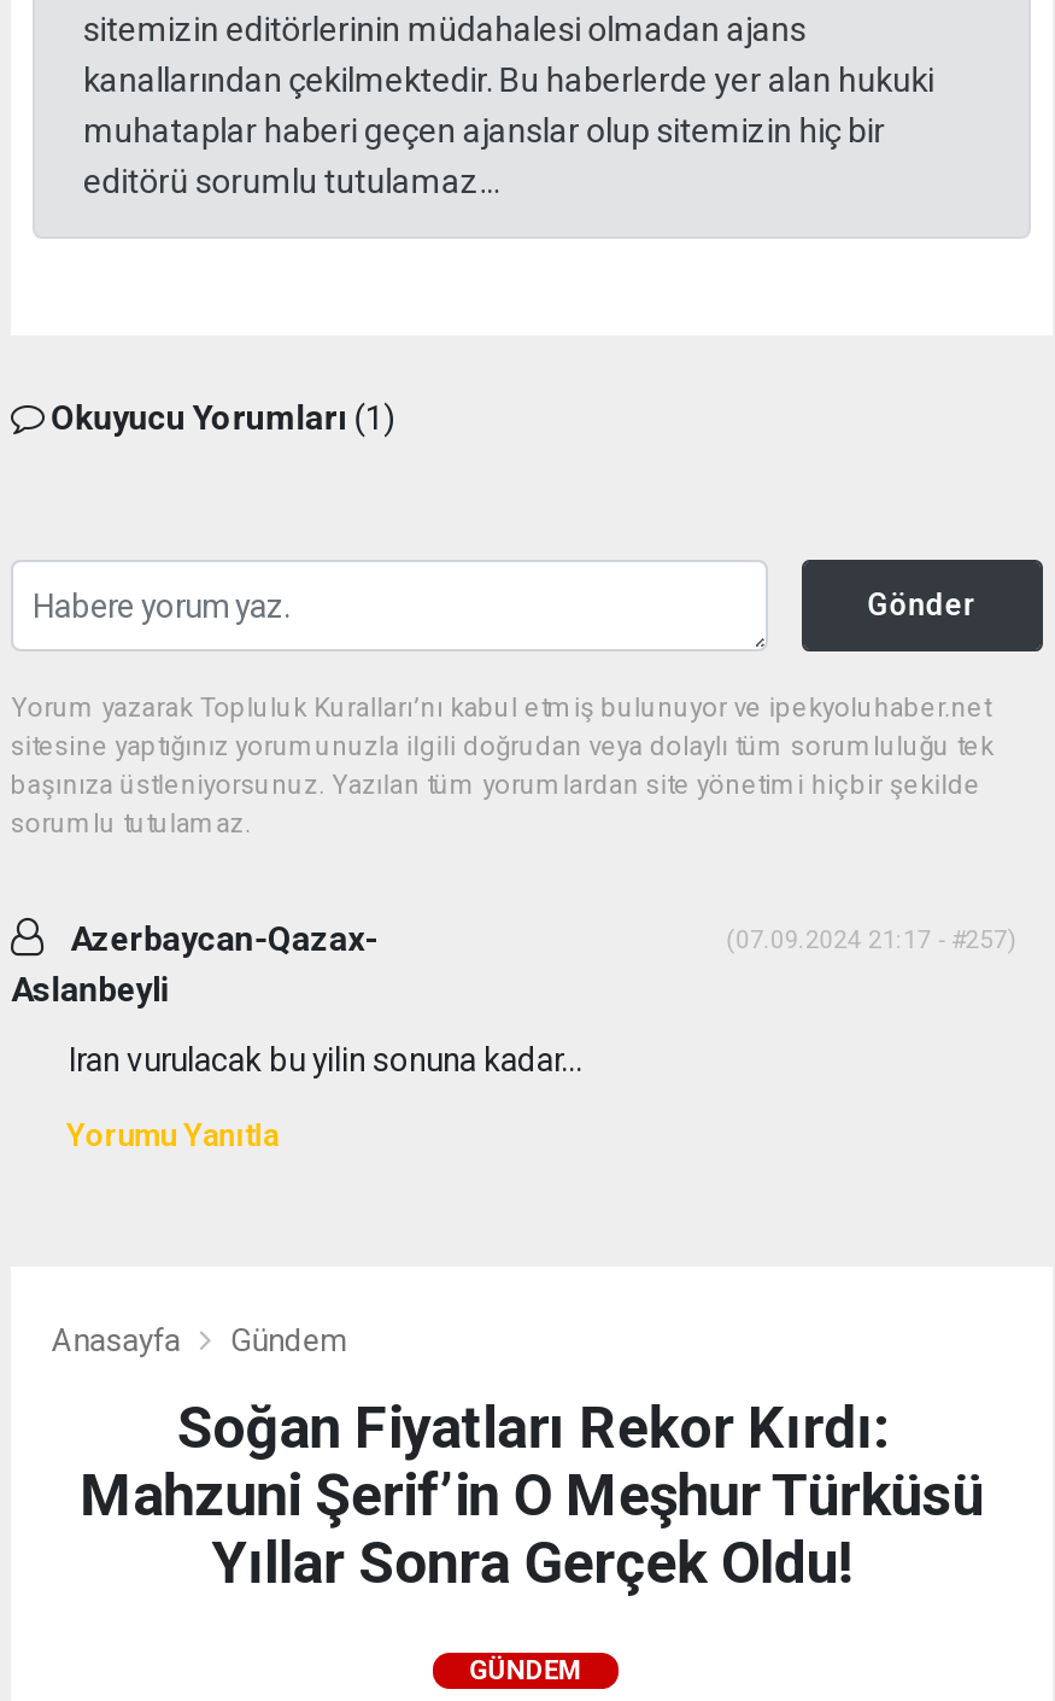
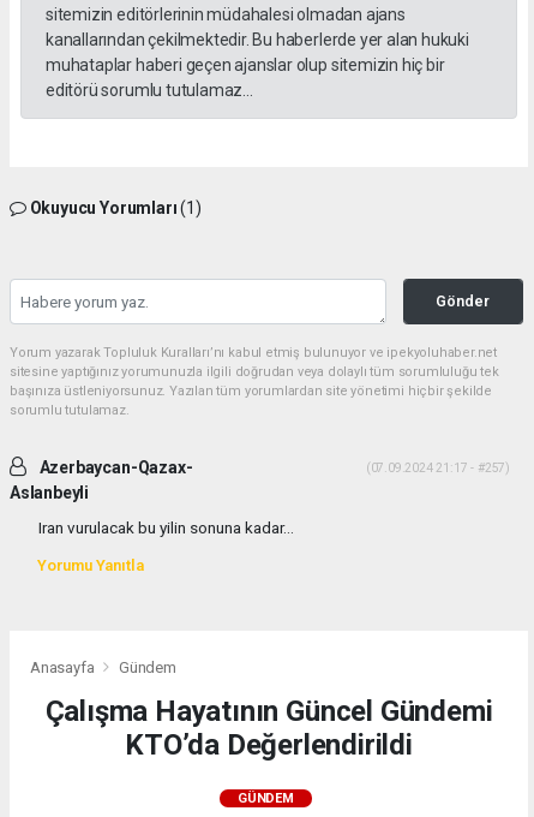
- Soğan Fiyatları Rekor Kırdı:
- Mahzuni Şerif’in O Meşhur Türküsü
- Yıllar Sonra Gerçek Oldu!
+ Çalışma Hayatının Güncel Gündemi
+ KTO’da Değerlendirildi
